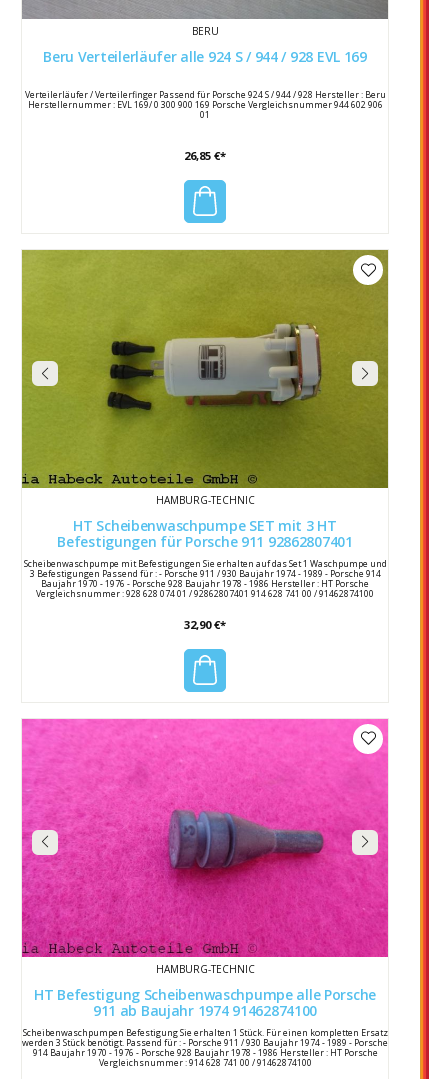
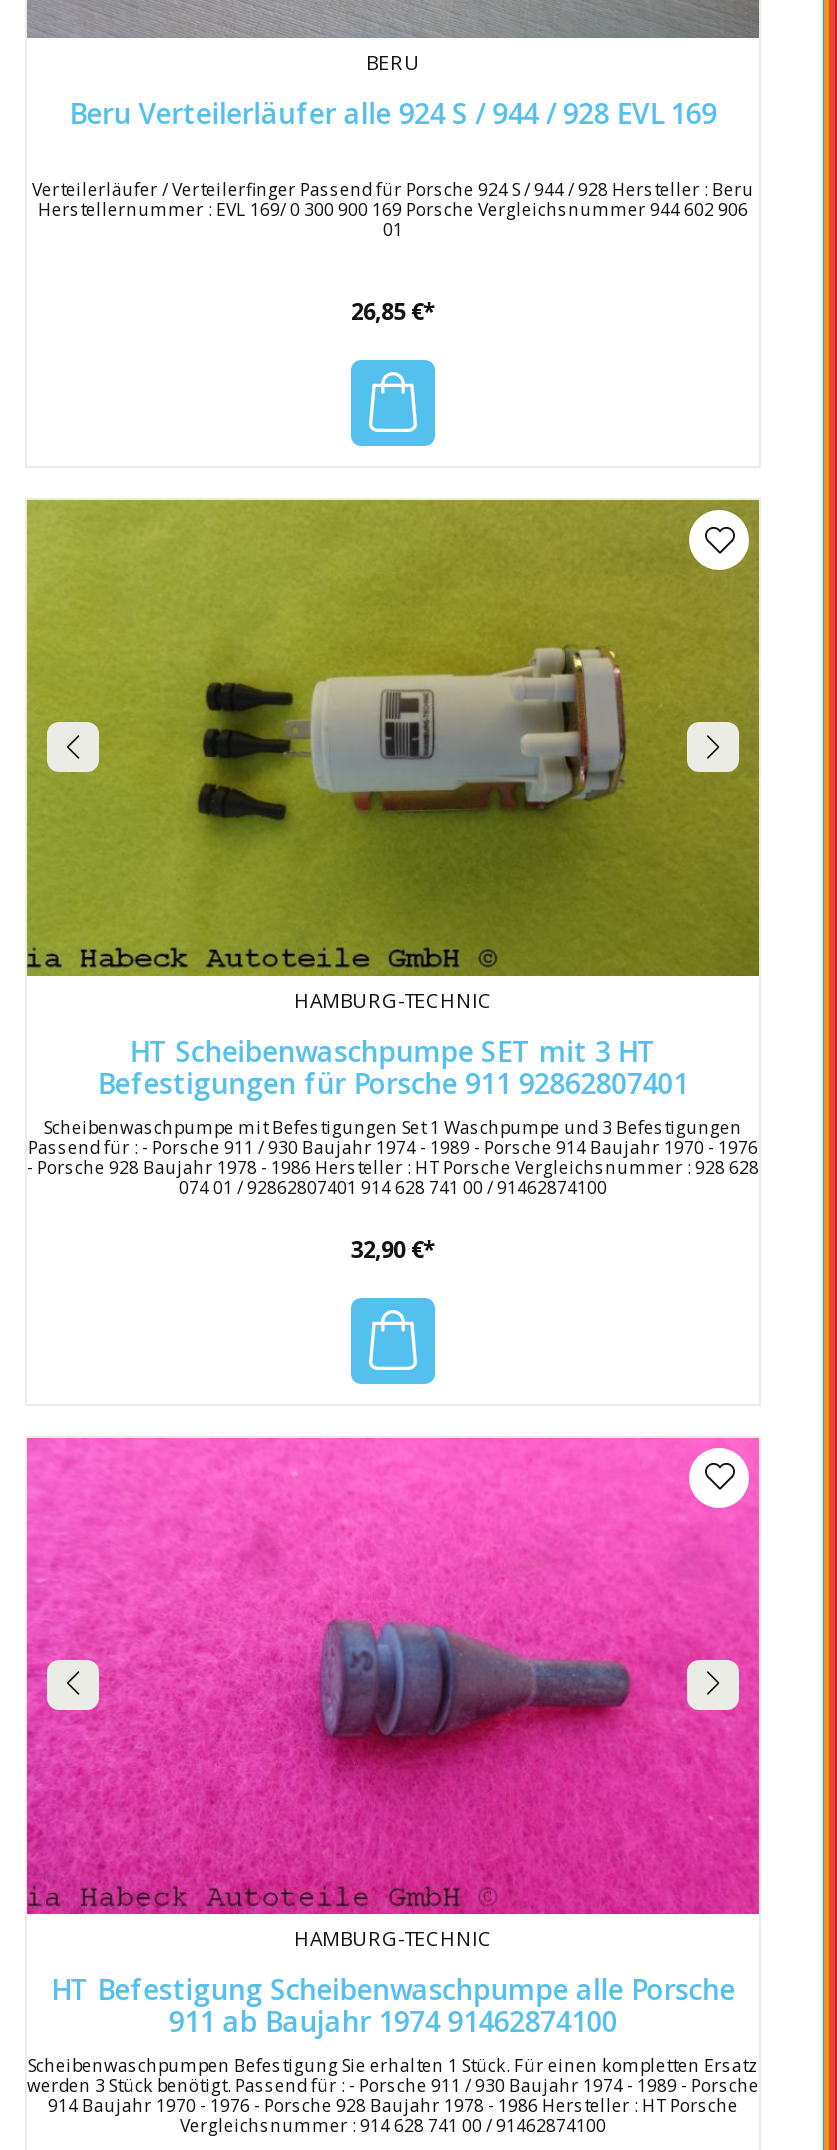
- Scheibenwaschpumpe mit Befestigungen Sie erhalten auf das Set 1 Waschpumpe und
- 3 Befestigungen Passend für : - Porsche 911 / 930 Baujahr 1974 - 1989 - Porsche 914
- Baujahr 1970 - 1976 - Porsche 928 Baujahr 1978 - 1986 Hersteller : HT Porsche
- Vergleichsnummer : 928 628 074 01 / 92862807401 914 628 741 00 / 91462874100
+ Scheibenwaschpumpe mit Befestigungen Set 1 Waschpumpe und 3 Befestigungen
+ Passend für : - Porsche 911 / 930 Baujahr 1974 - 1989 - Porsche 914 Baujahr 1970 - 1976
+ - Porsche 928 Baujahr 1978 - 1986 Hersteller : HT Porsche Vergleichsnummer : 928 628
+ 074 01 / 92862807401 914 628 741 00 / 91462874100
